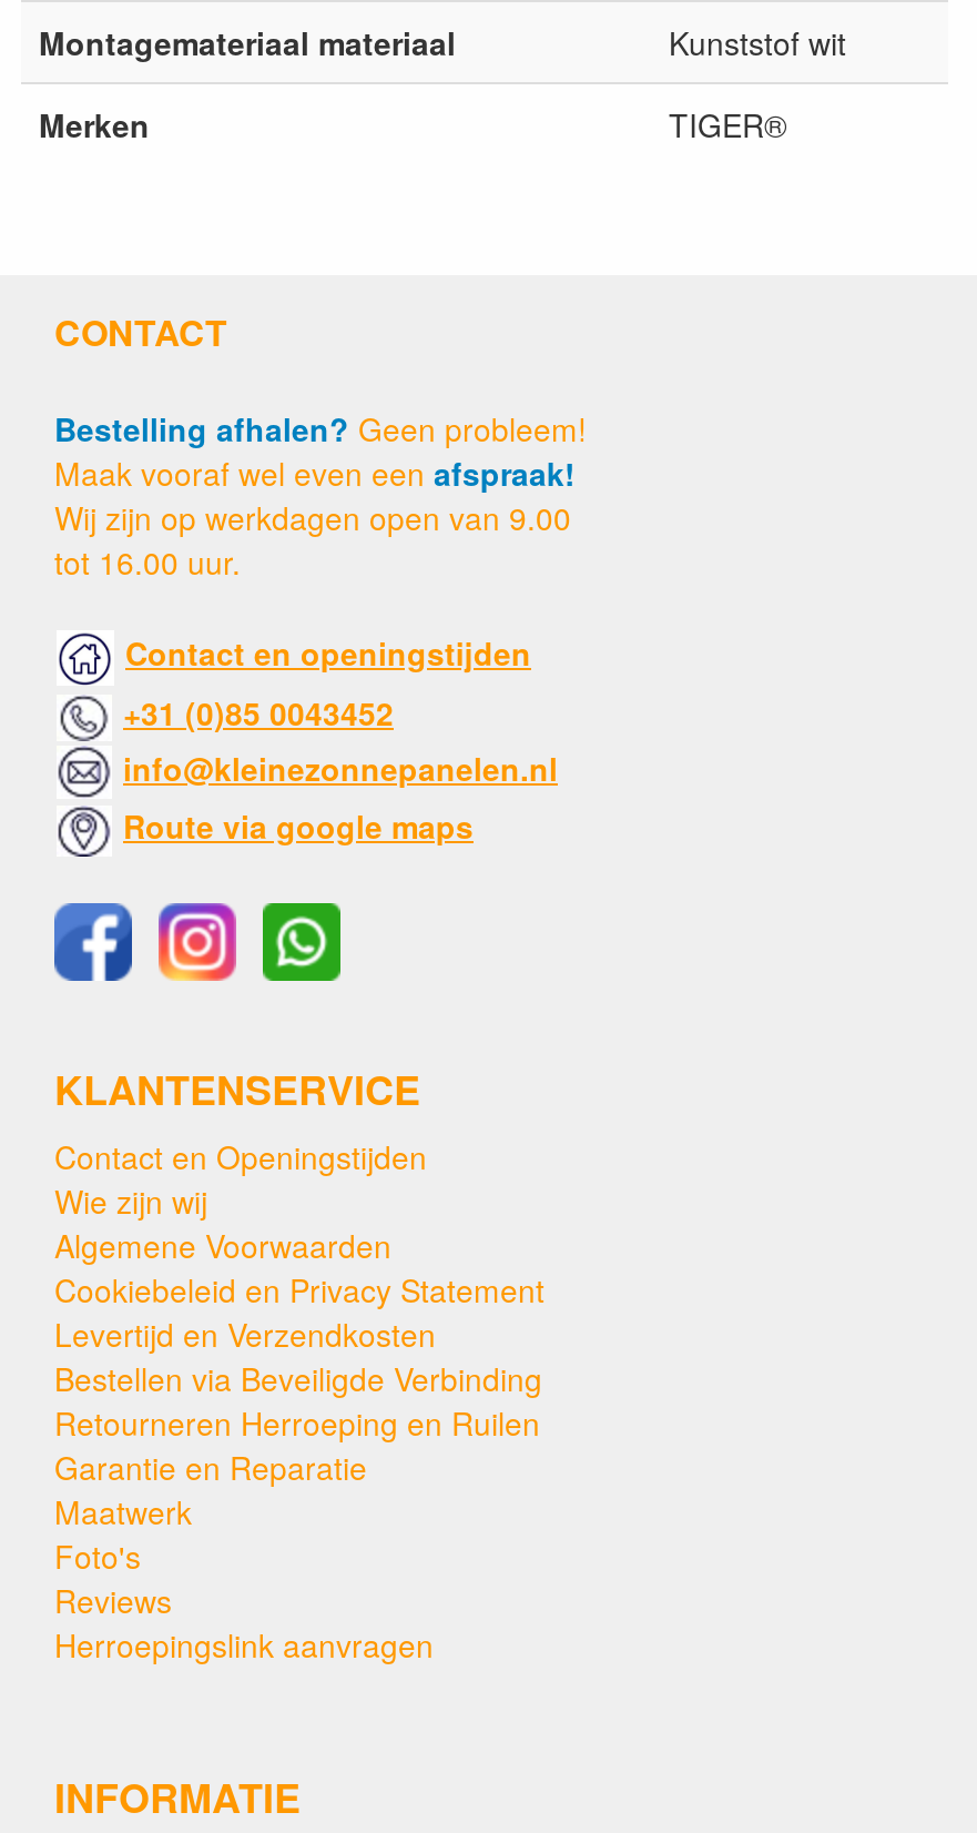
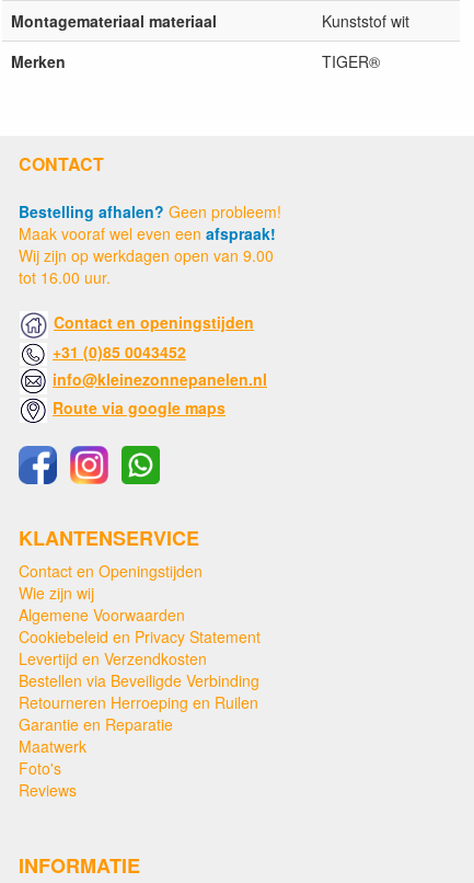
- Herroepingslink aanvragen
